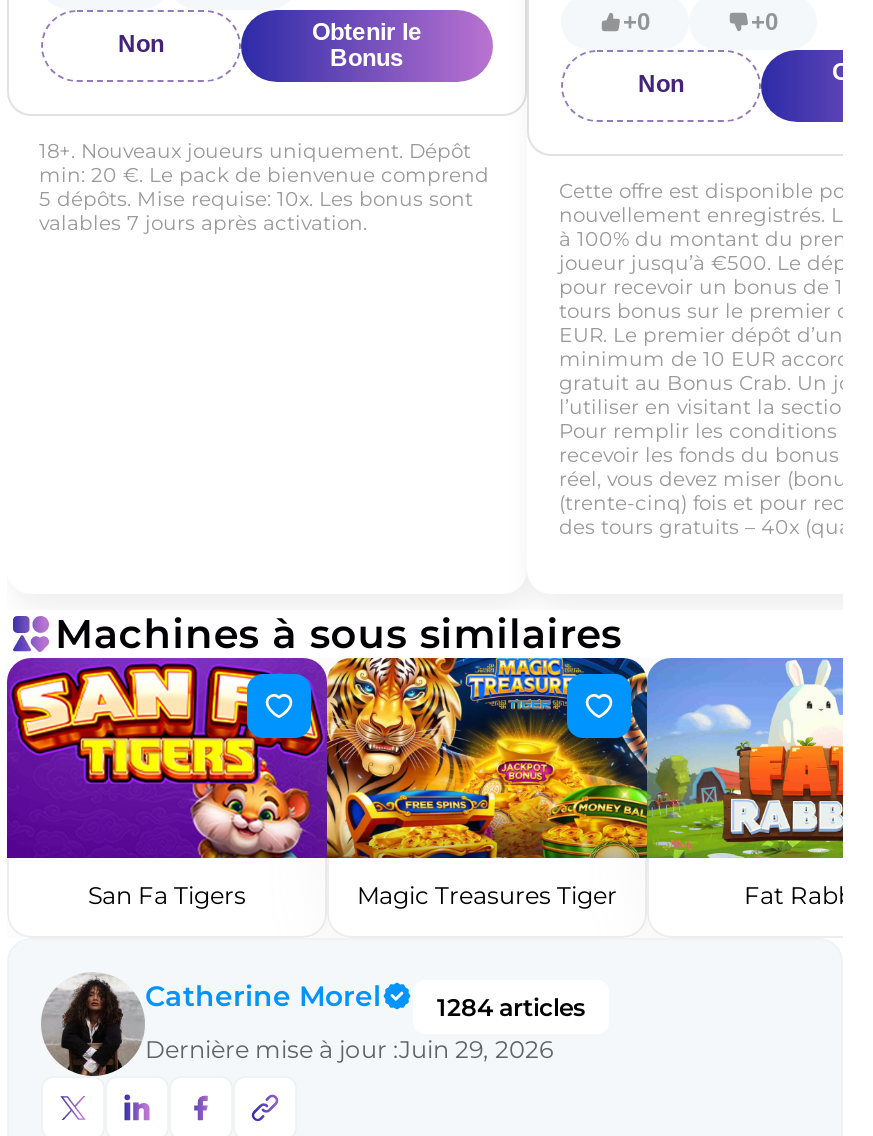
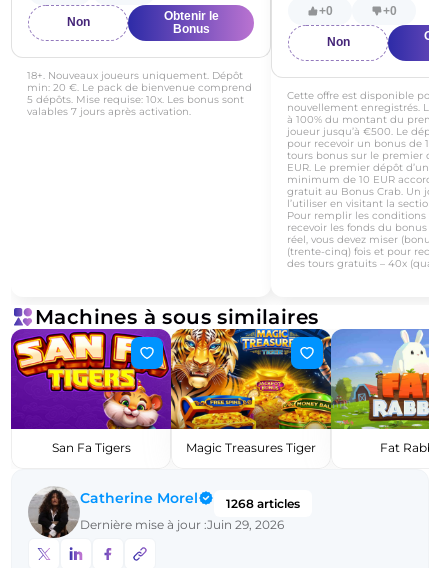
- Catherine Morel 1284 articles
+ Catherine Morel 1268 articles
